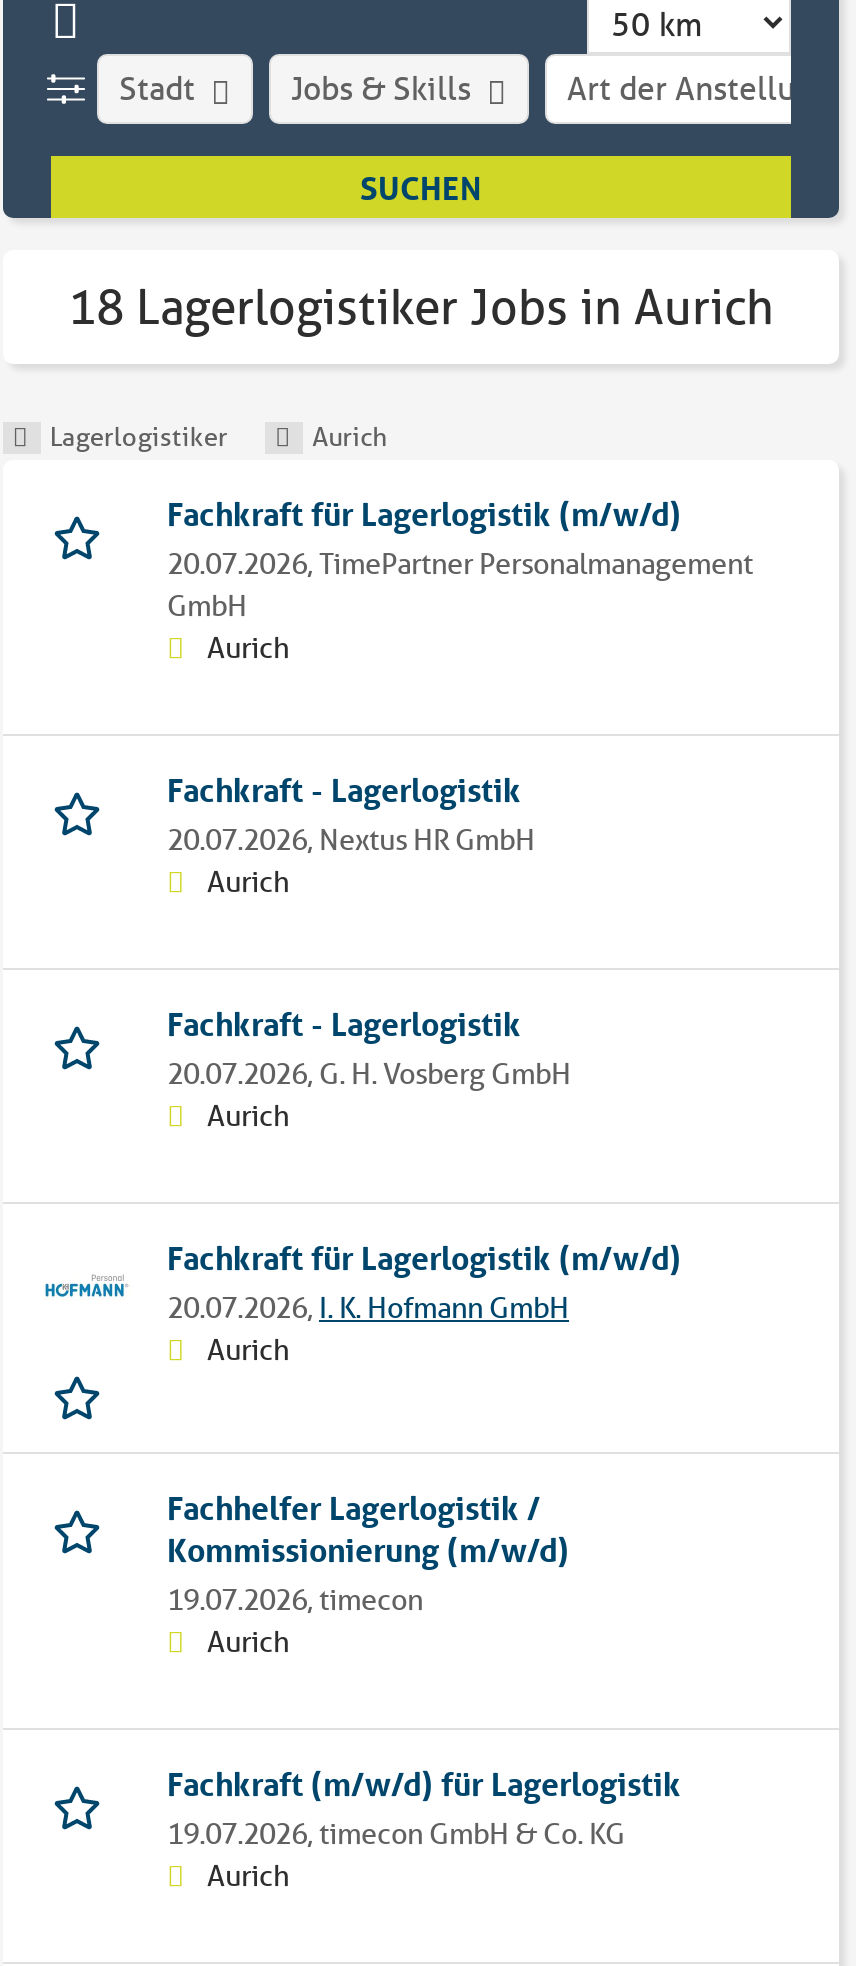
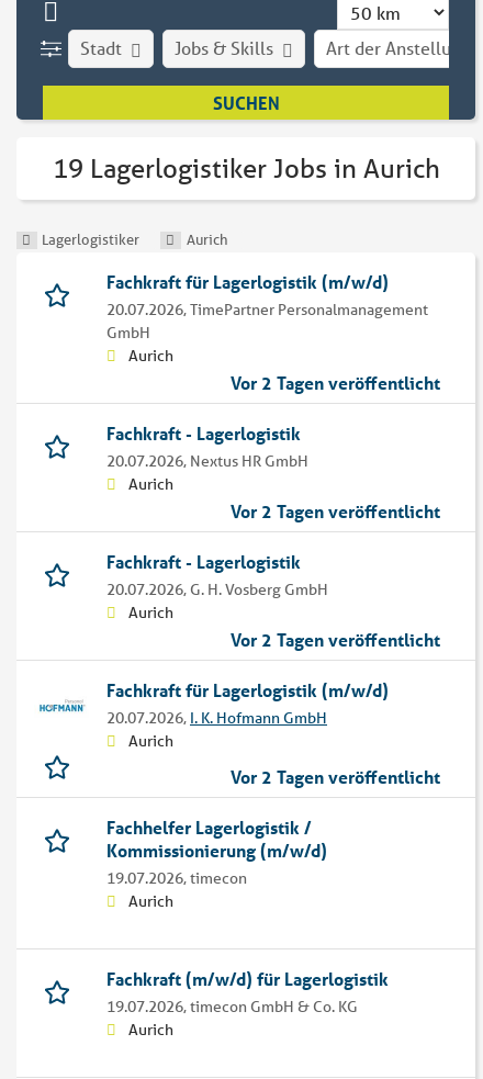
- 18 Lagerlogistiker Jobs in Aurich
+ 19 Lagerlogistiker Jobs in Aurich

+ Vor 2 Tagen veröffentlicht

+ Vor 2 Tagen veröffentlicht

+ Vor 2 Tagen veröffentlicht

+ Vor 2 Tagen veröffentlicht
